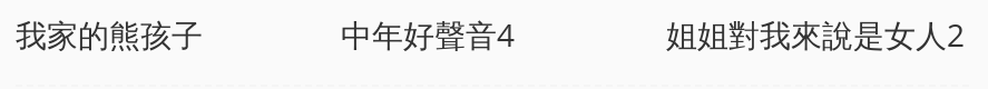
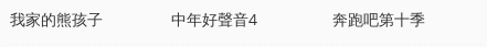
- 姐姐對我來說是女人2
+ 奔跑吧第十季
